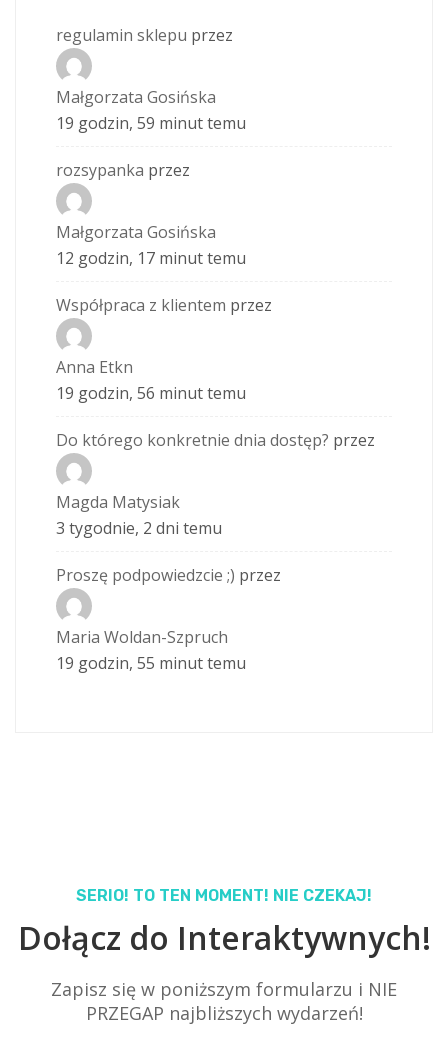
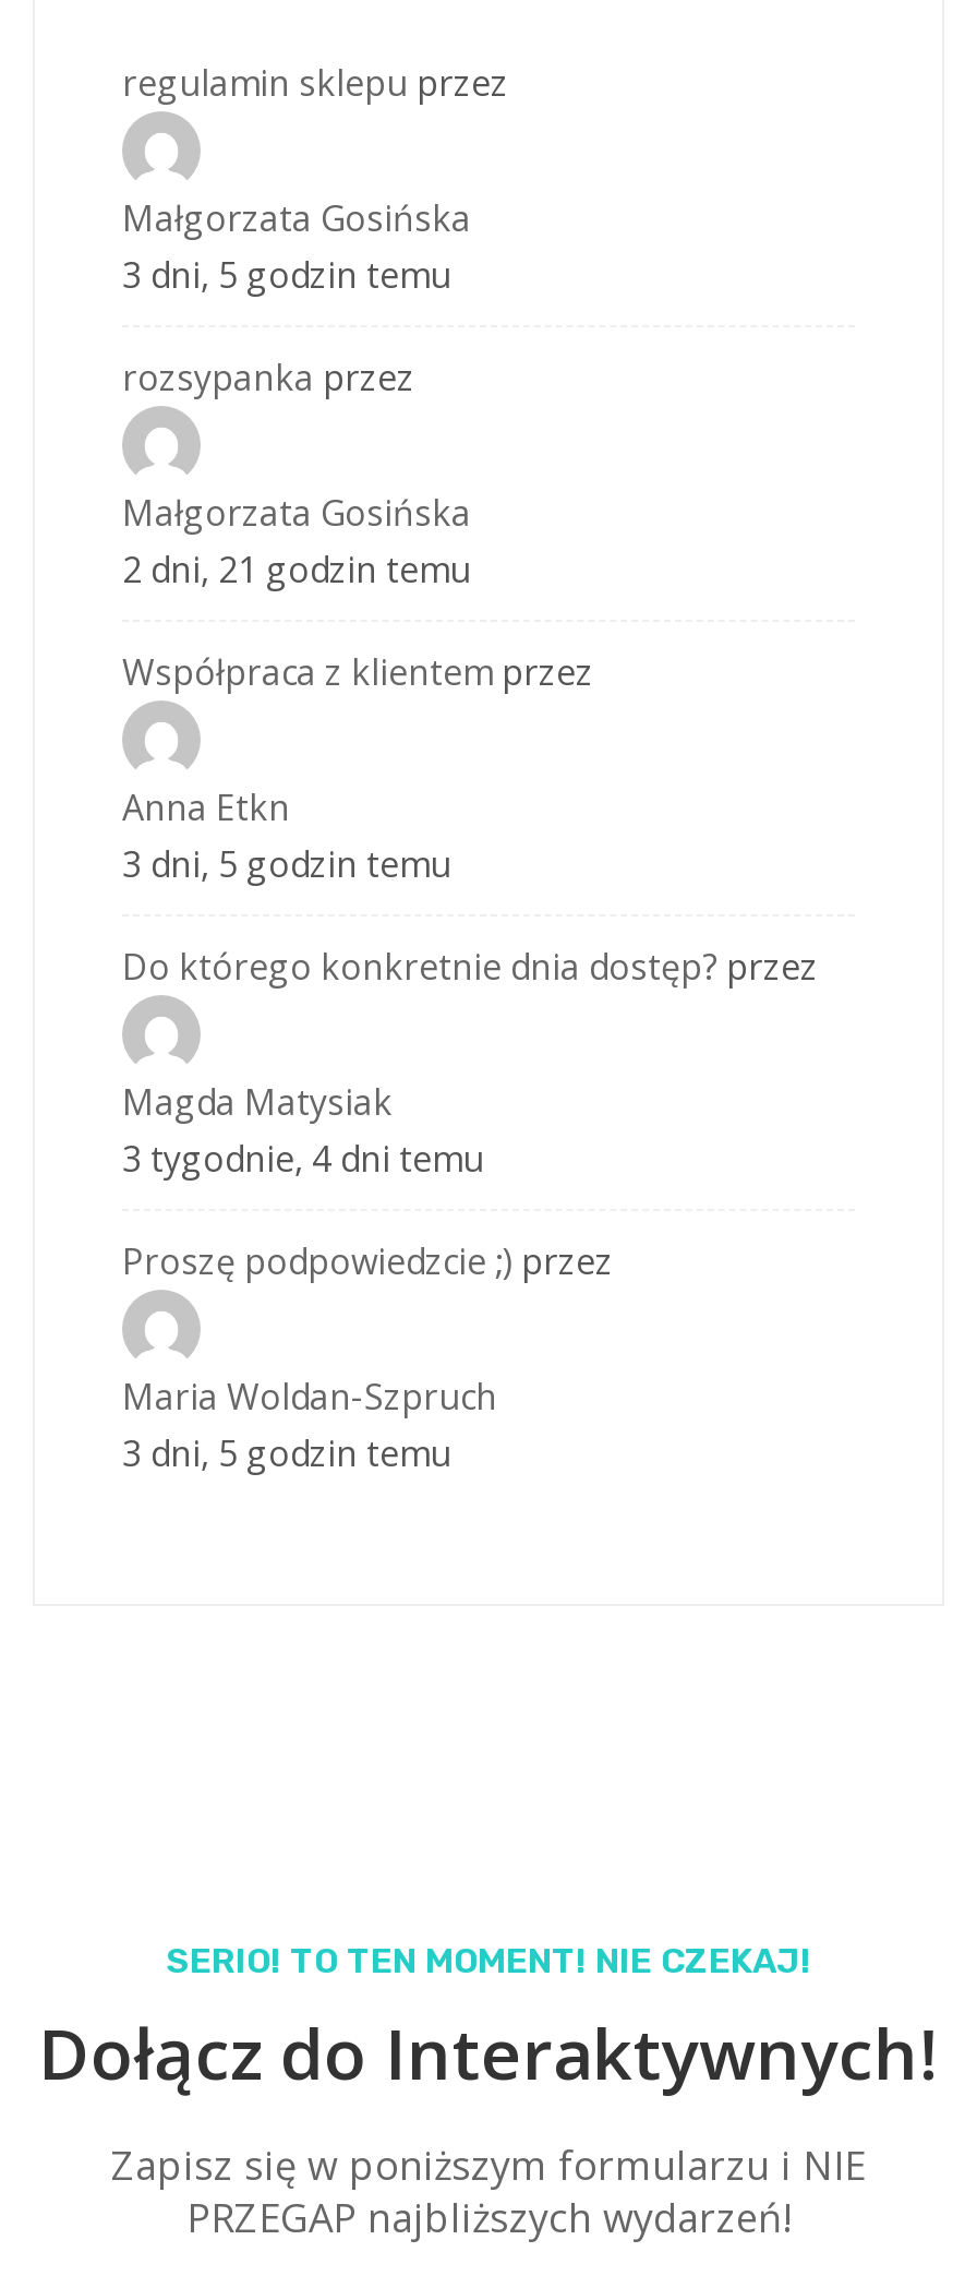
- 19 godzin, 59 minut temu
+ 3 dni, 5 godzin temu

- 12 godzin, 17 minut temu
+ 2 dni, 21 godzin temu

- 19 godzin, 56 minut temu
+ 3 dni, 5 godzin temu

- 3 tygodnie, 2 dni temu
+ 3 tygodnie, 4 dni temu

- 19 godzin, 55 minut temu
+ 3 dni, 5 godzin temu
